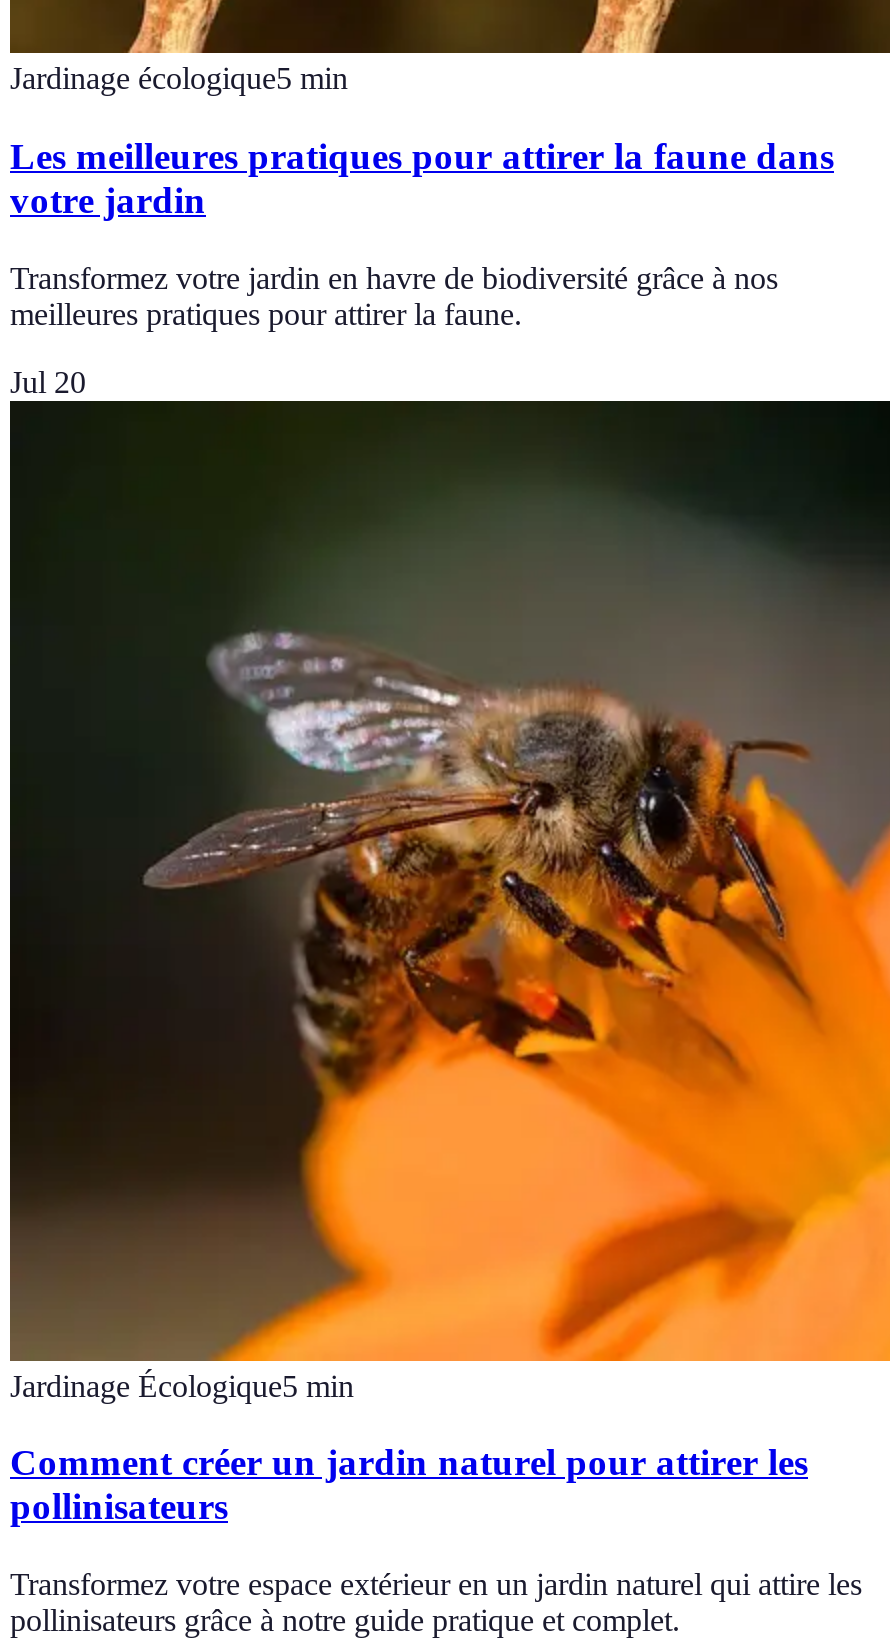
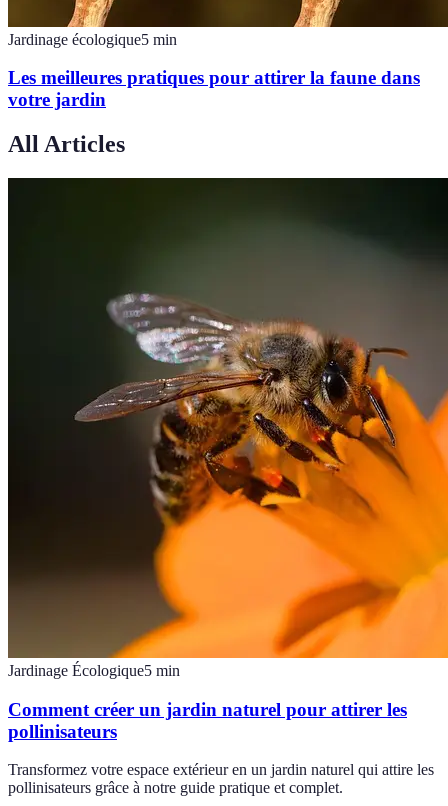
- Transformez votre jardin en havre de biodiversité grâce à nos
- meilleures pratiques pour attirer la faune.
- Jul 20
+ All Articles
